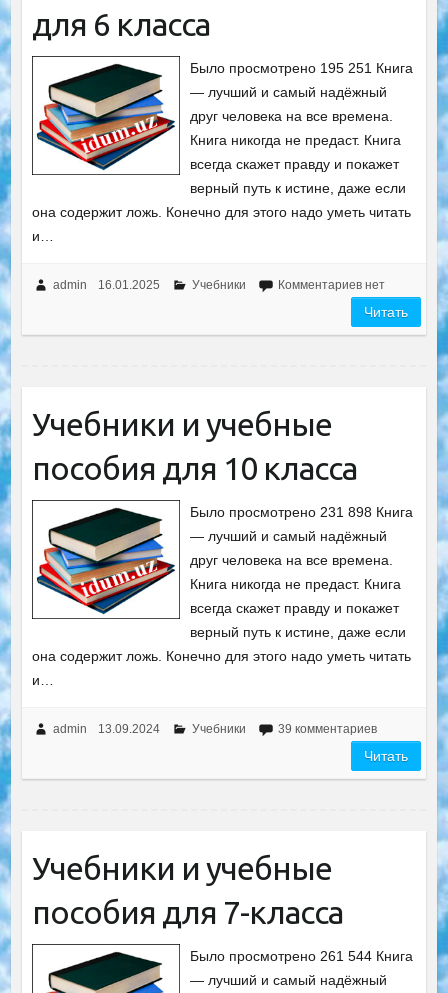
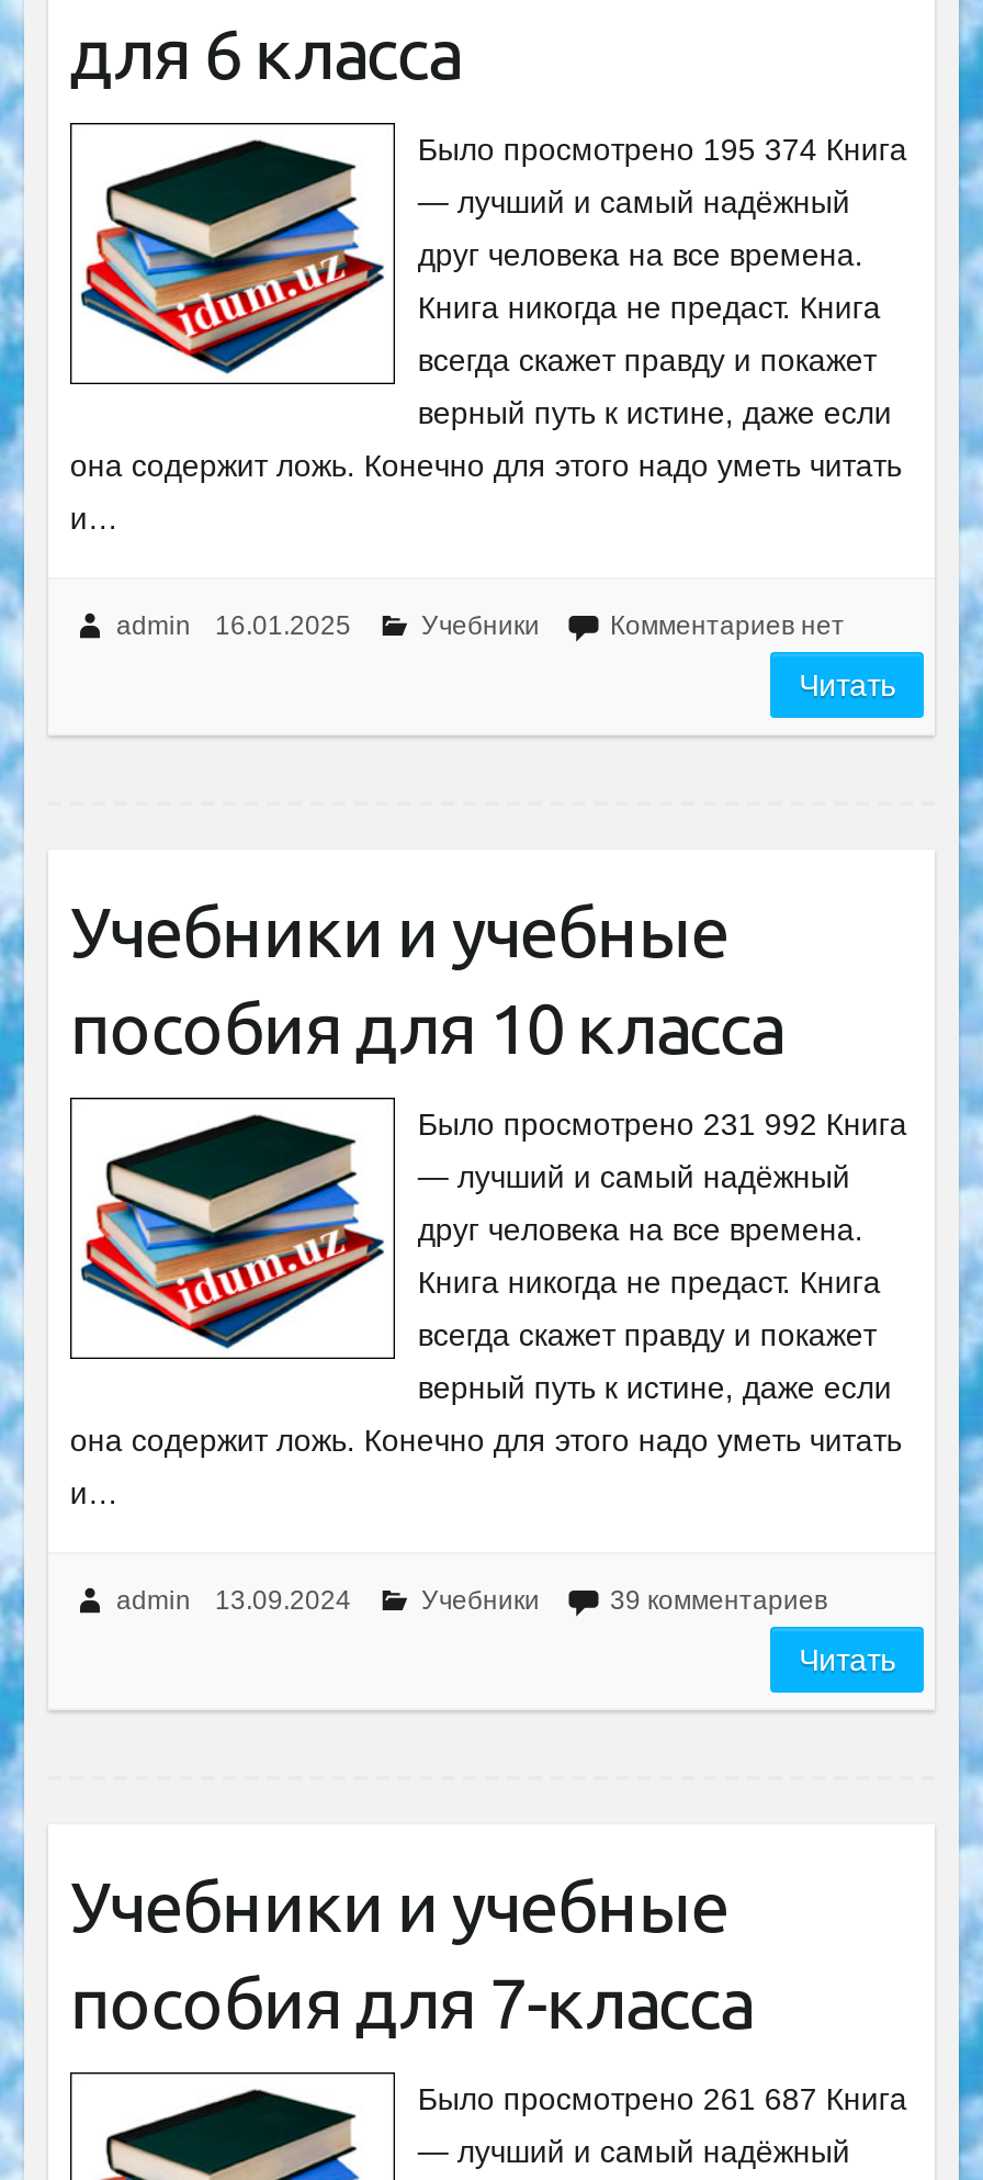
- Было просмотрено 195 251 Книга
+ Было просмотрено 195 374 Книга

- Было просмотрено 231 898 Книга
+ Было просмотрено 231 992 Книга

- Было просмотрено 261 544 Книга
+ Было просмотрено 261 687 Книга
